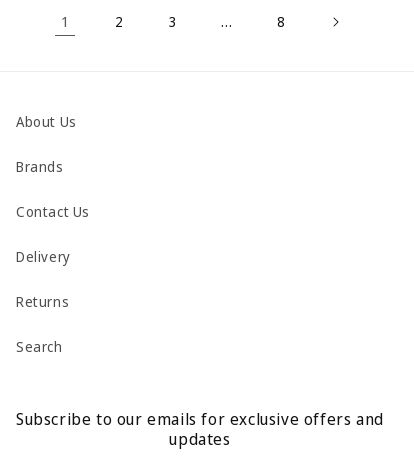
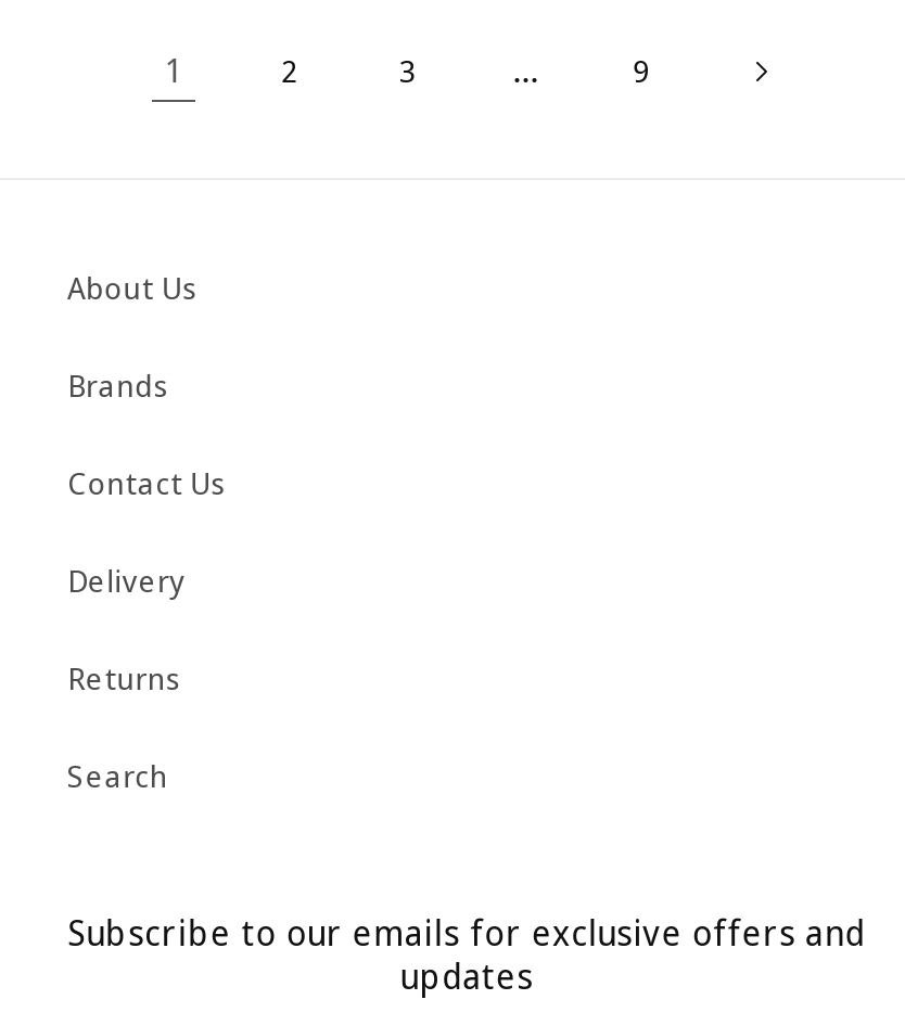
- 8
+ 9
